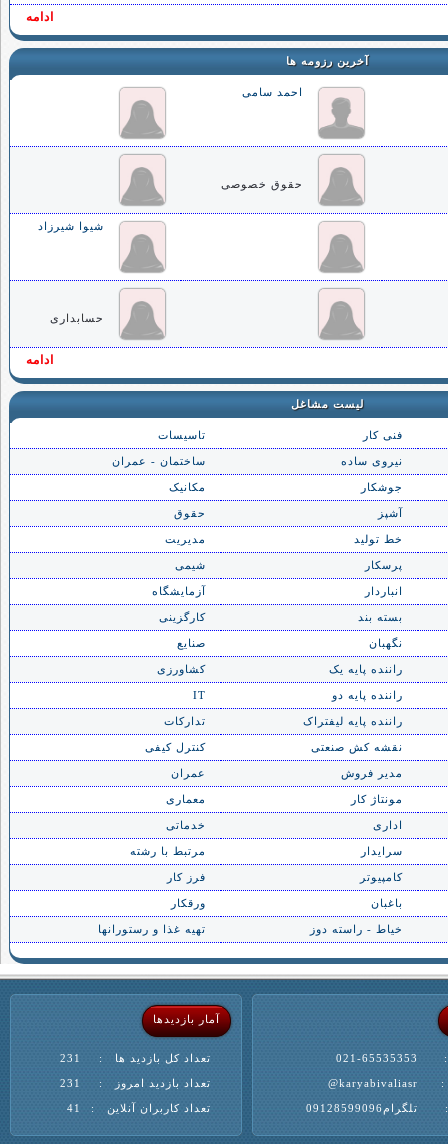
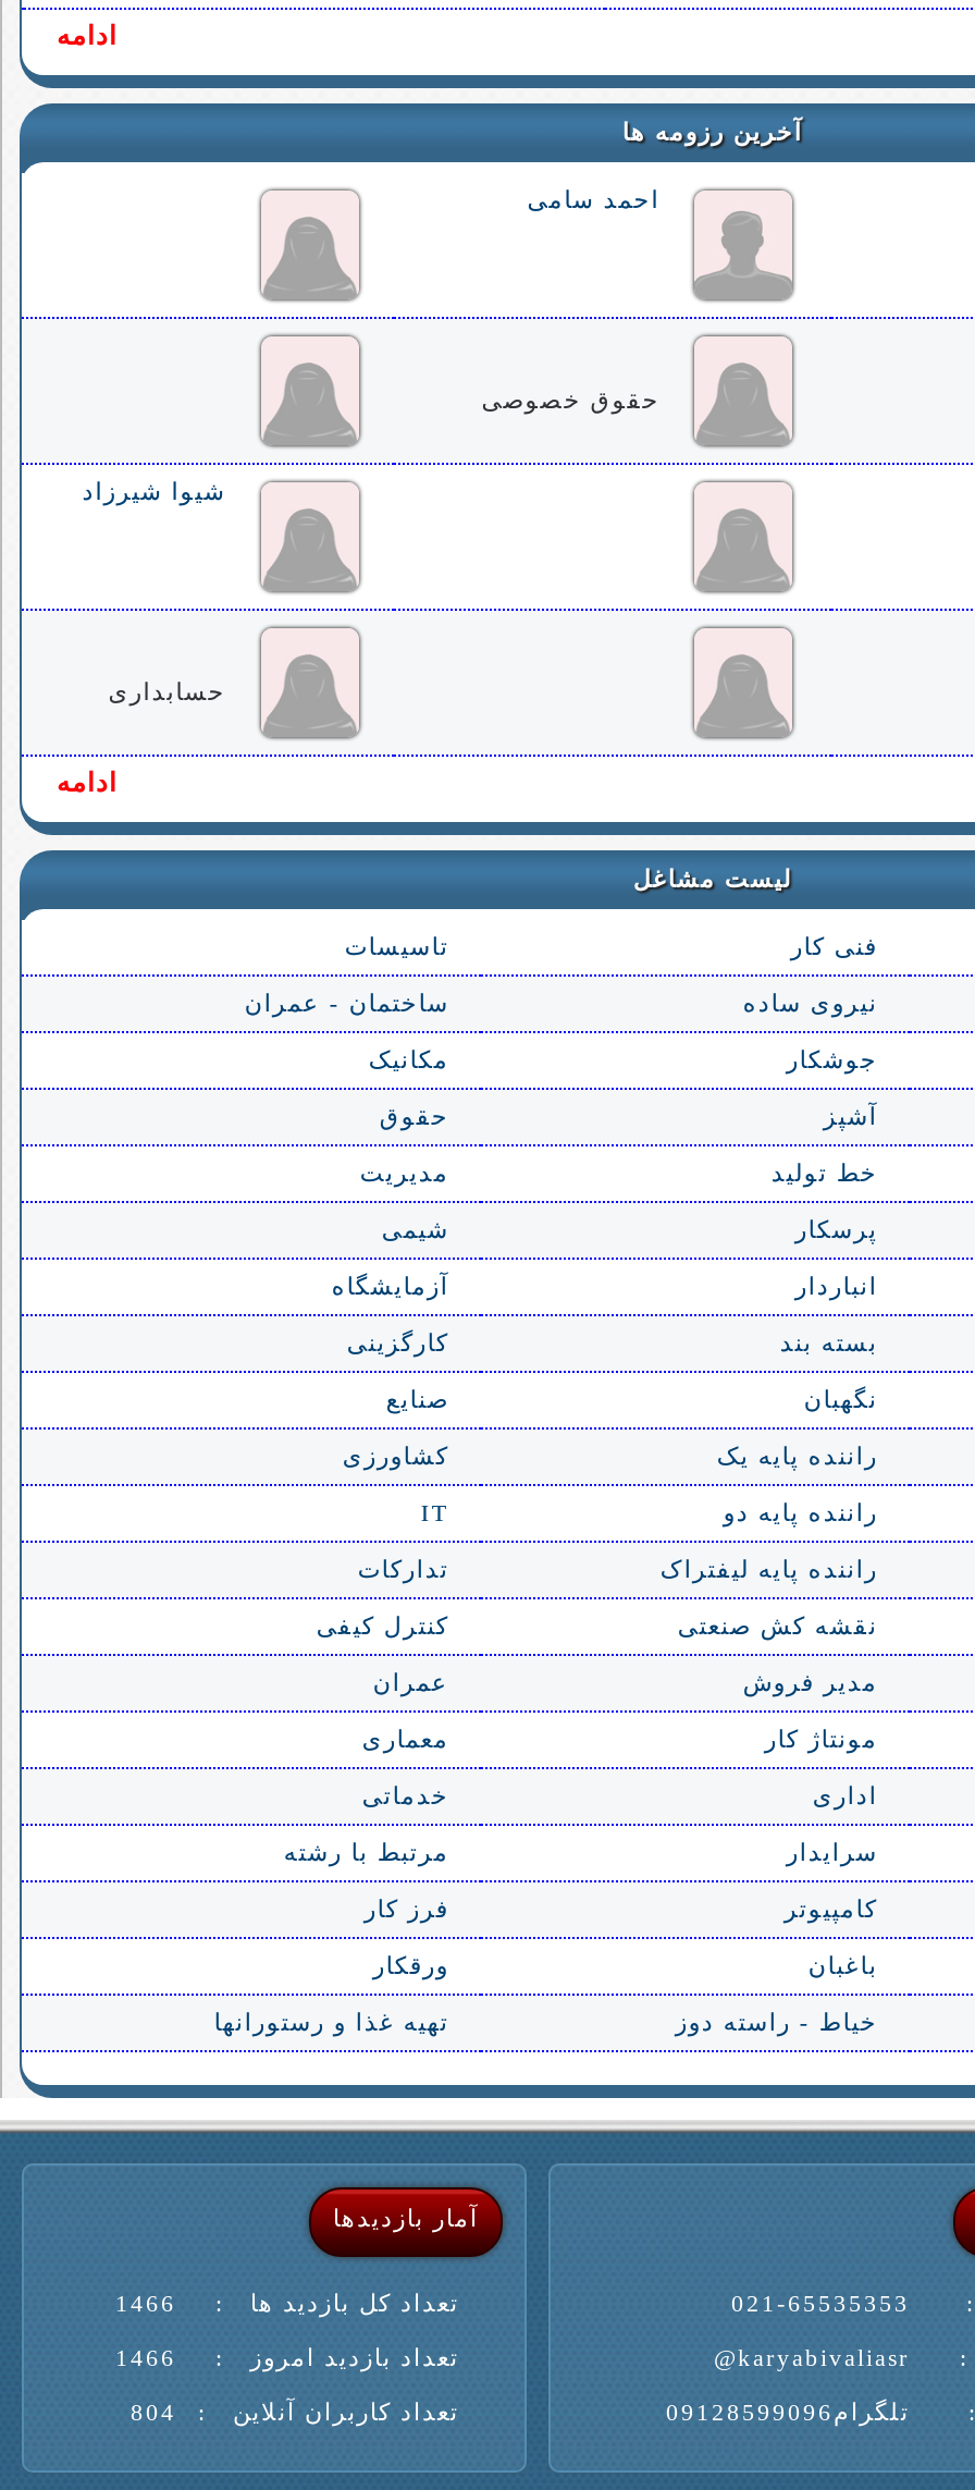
- تعداد کل بازدید ها : 231
+ تعداد کل بازدید ها : 1466

- تعداد بازدید امروز : 231
+ تعداد بازدید امروز : 1466

- تعداد کاربران آنلاین : 41
+ تعداد کاربران آنلاین : 804
